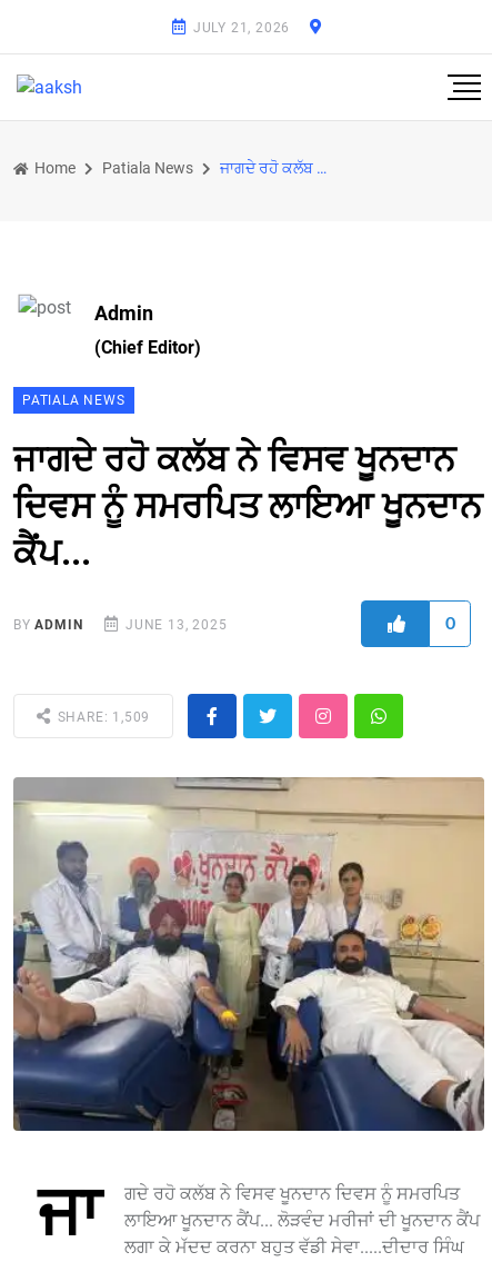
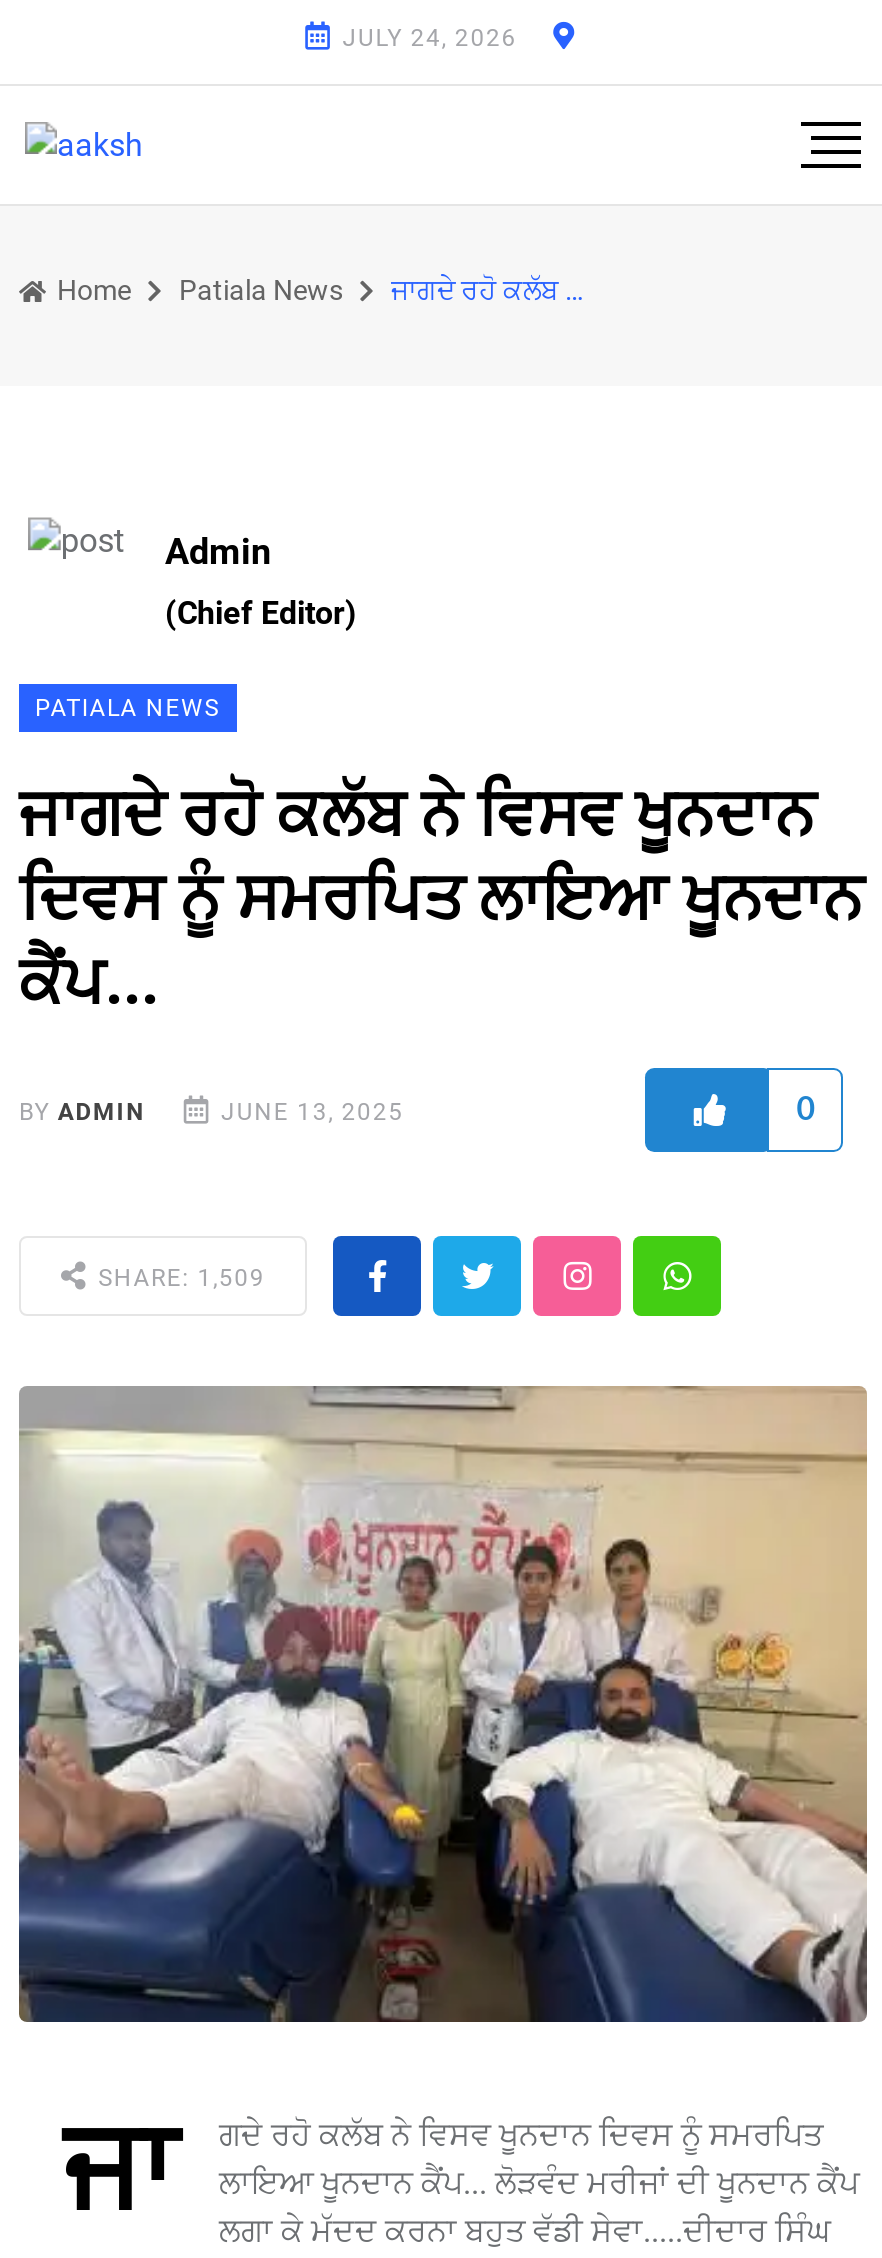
- JULY 21, 2026
+ JULY 24, 2026
